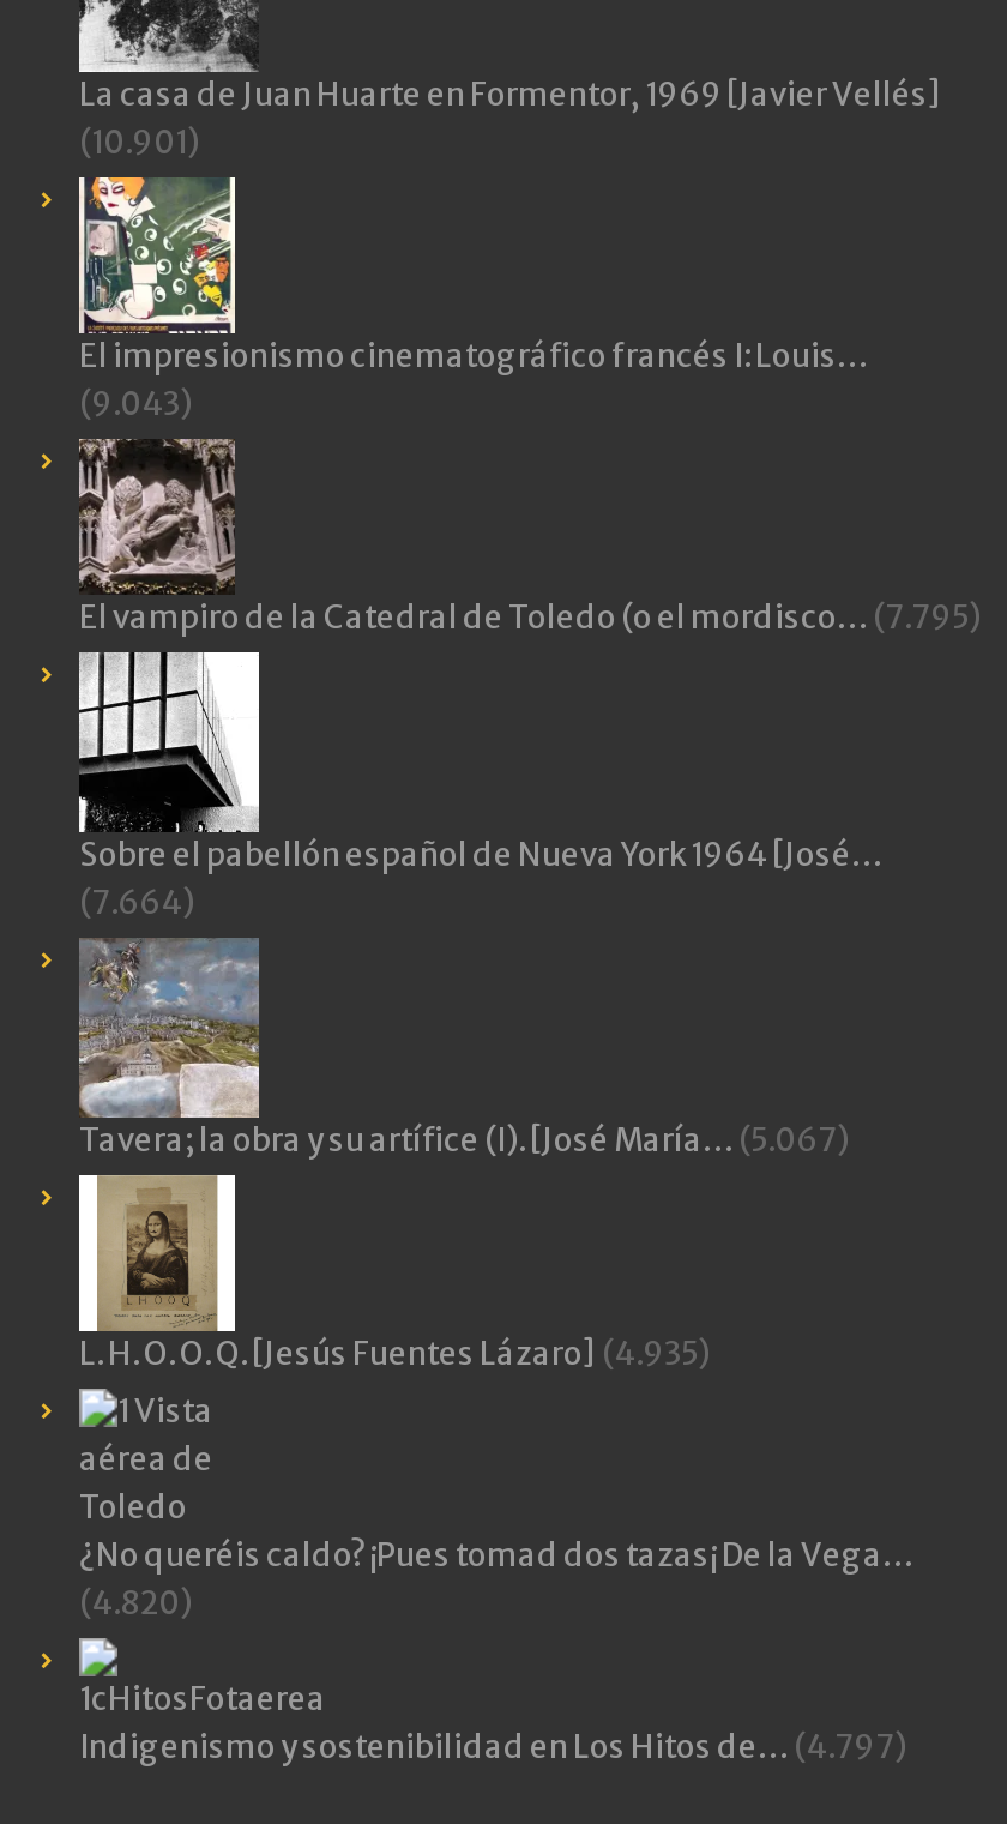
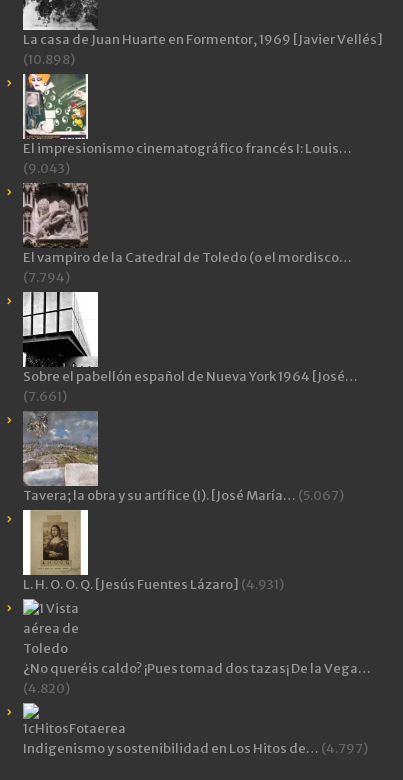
- (10.901)
+ (10.898)

- El vampiro de la Catedral de Toledo (o el mordisco… (7.795)
+ El vampiro de la Catedral de Toledo (o el mordisco…
+ (7.794)

- (7.664)
+ (7.661)

- L. H. O. O. Q. [Jesús Fuentes Lázaro] (4.935)
+ L. H. O. O. Q. [Jesús Fuentes Lázaro] (4.931)
